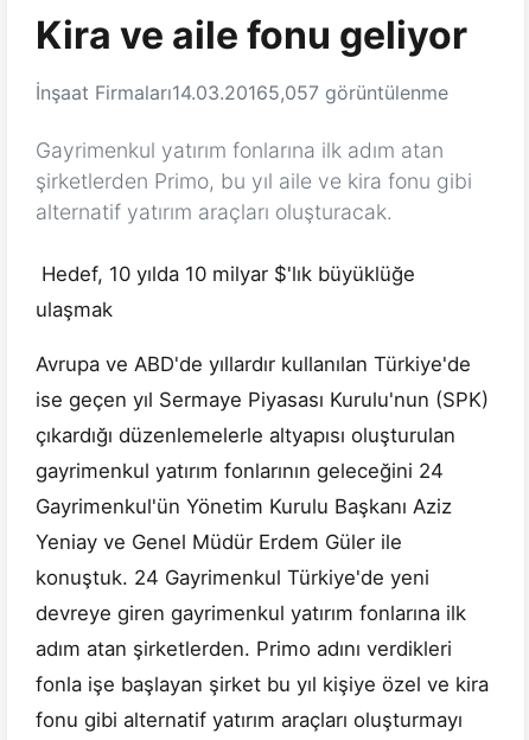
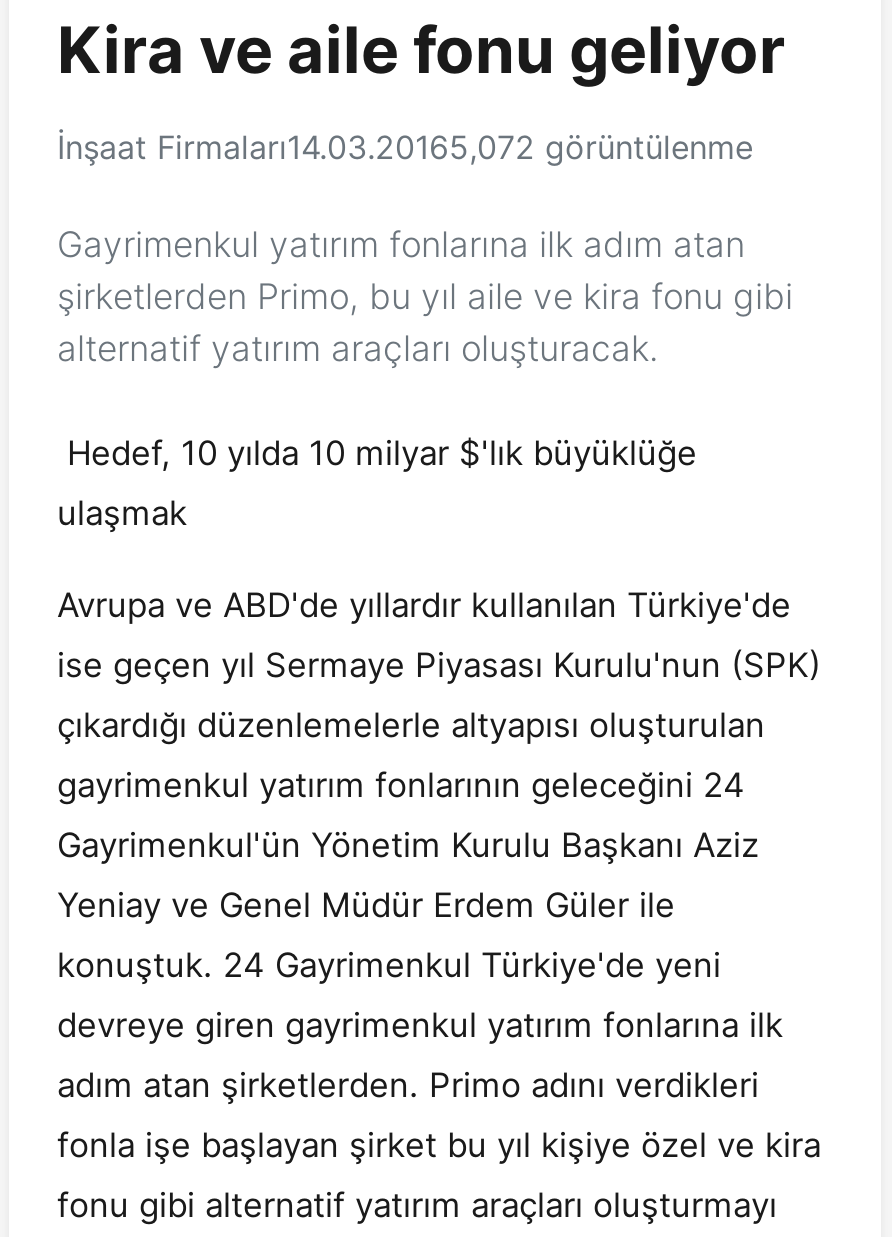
- İnşaat Firmaları14.03.20165,057 görüntülenme
+ İnşaat Firmaları14.03.20165,072 görüntülenme
